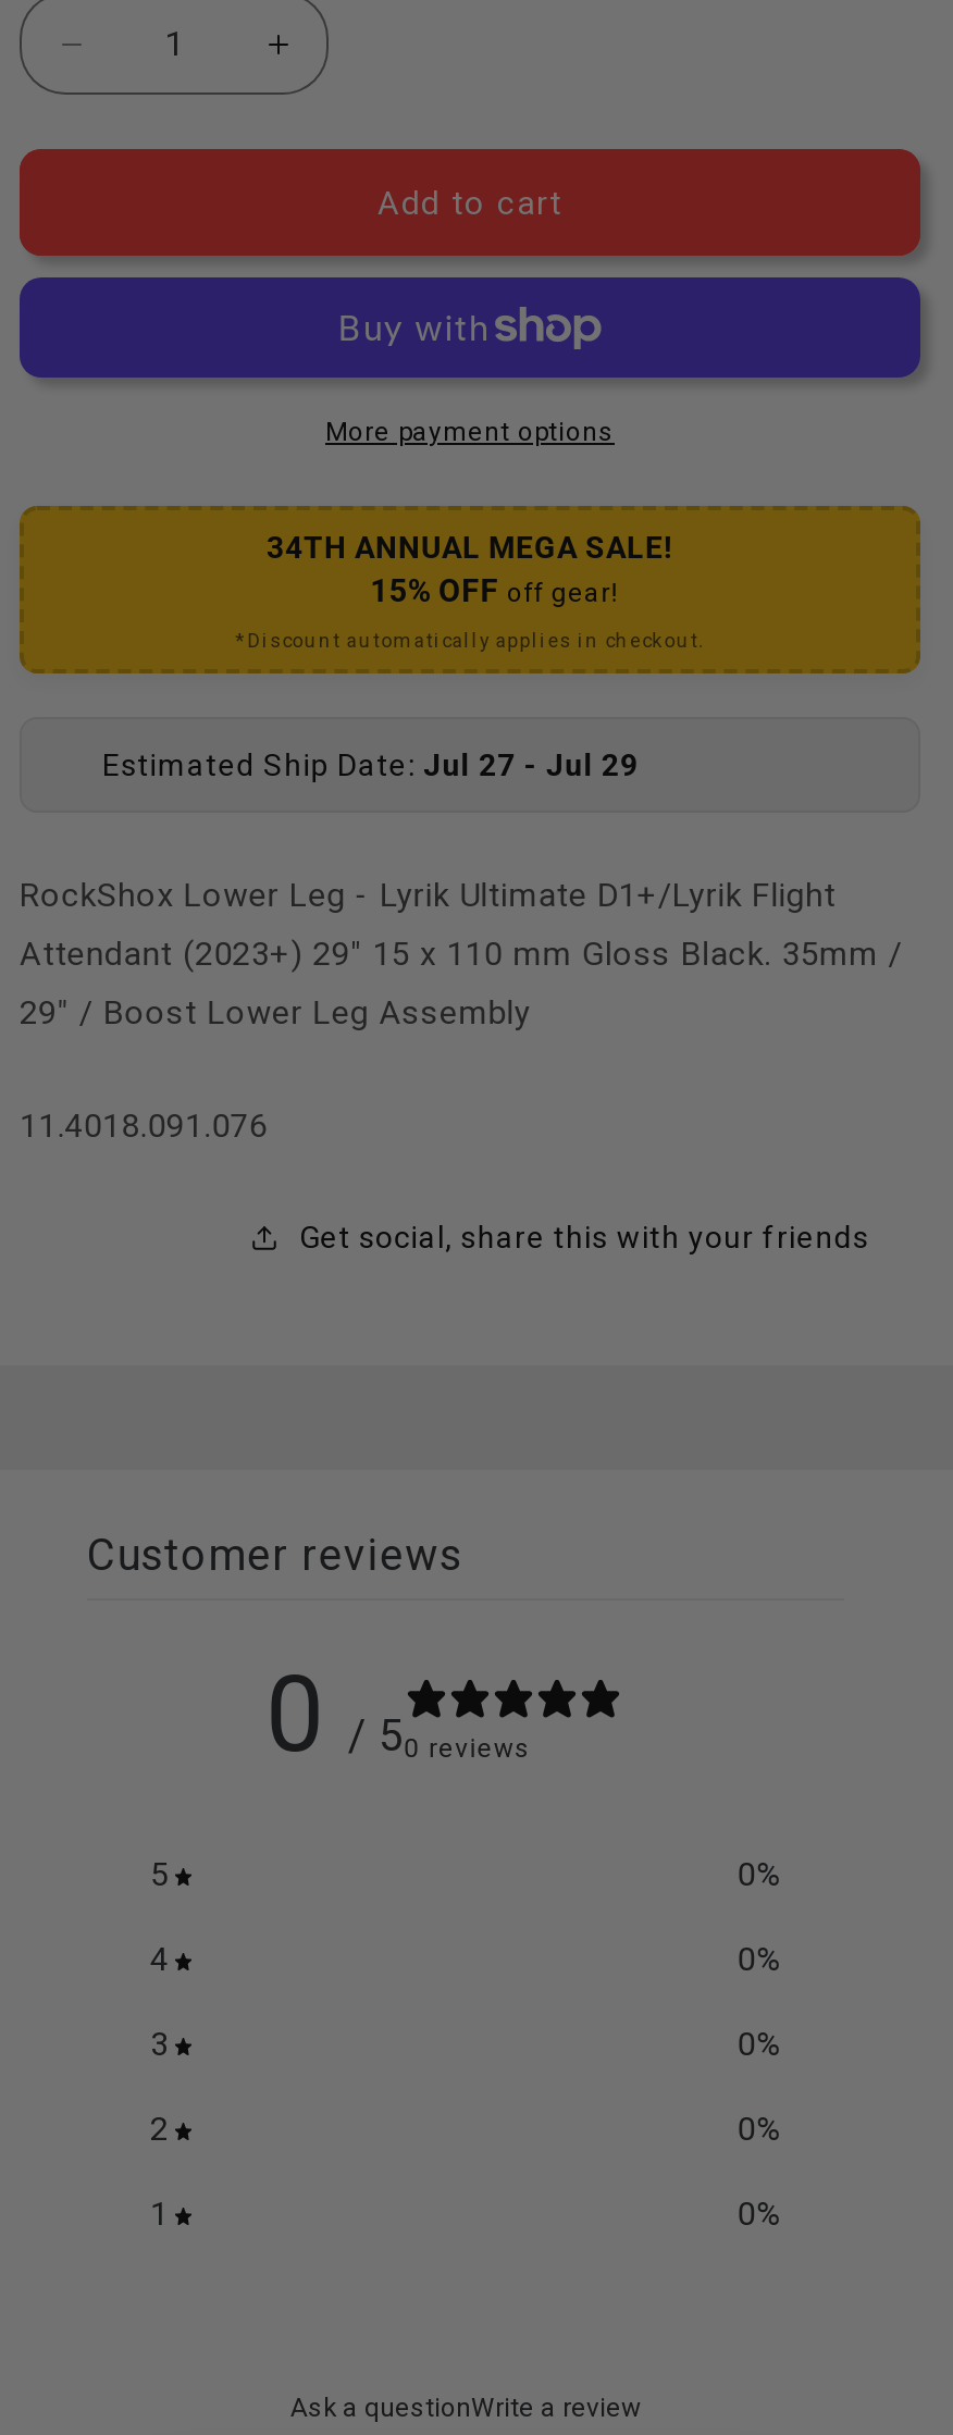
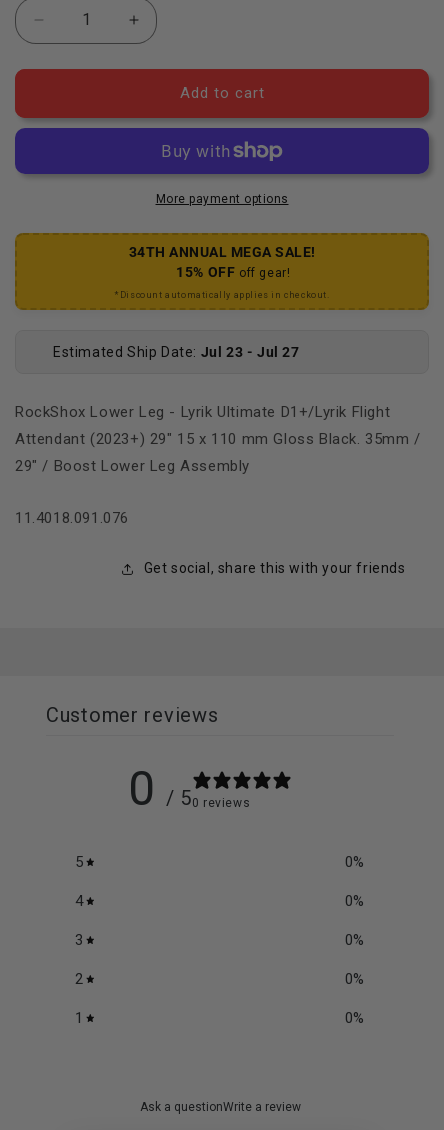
- Estimated Ship Date: Jul 27 - Jul 29
+ Estimated Ship Date: Jul 23 - Jul 27
